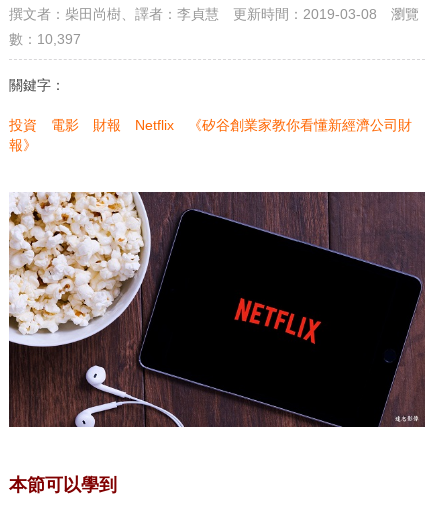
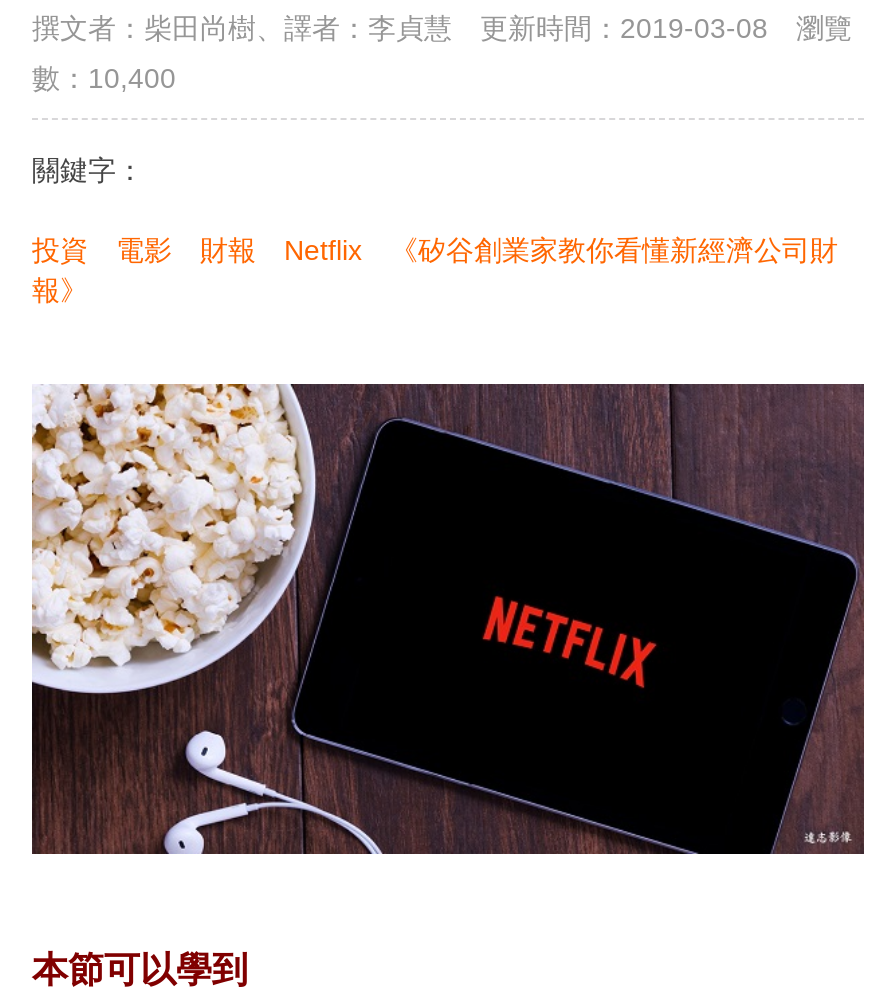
- 數：10,397
+ 數：10,400
